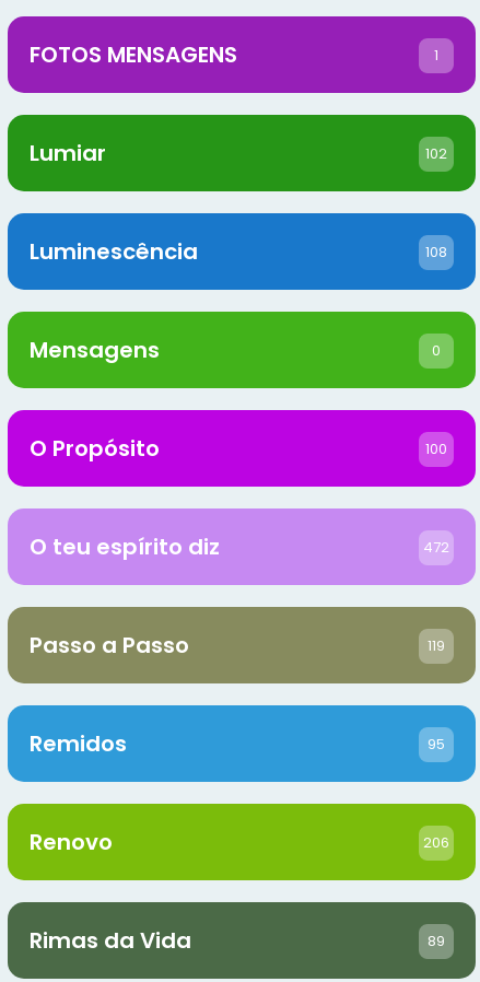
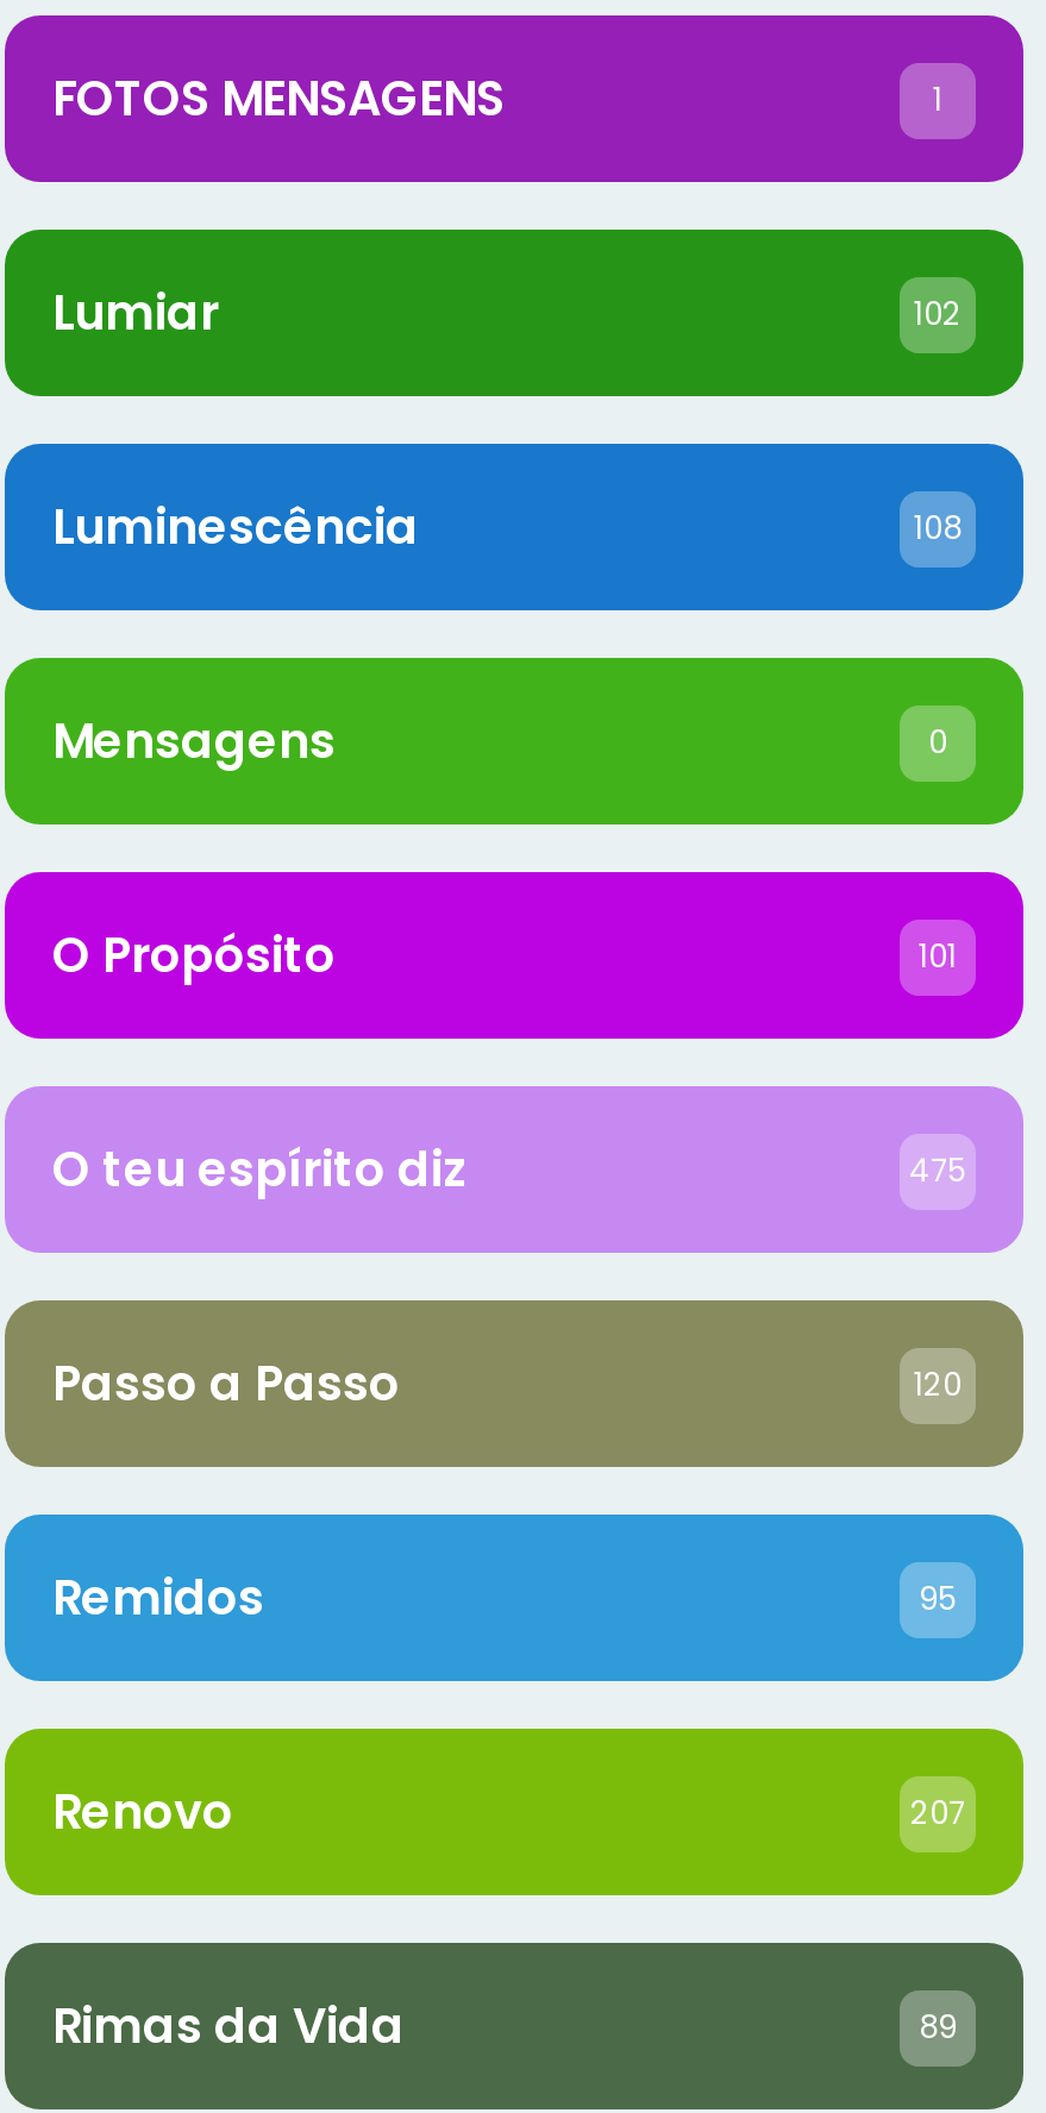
- 100
+ 101

- 472
+ 475

- 119
+ 120

- 206
+ 207
